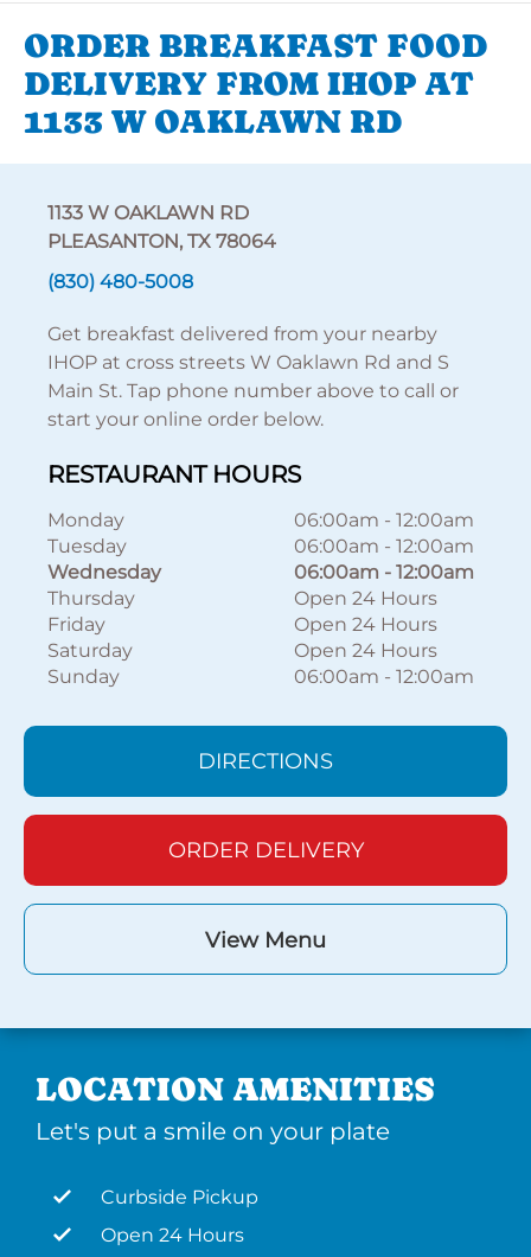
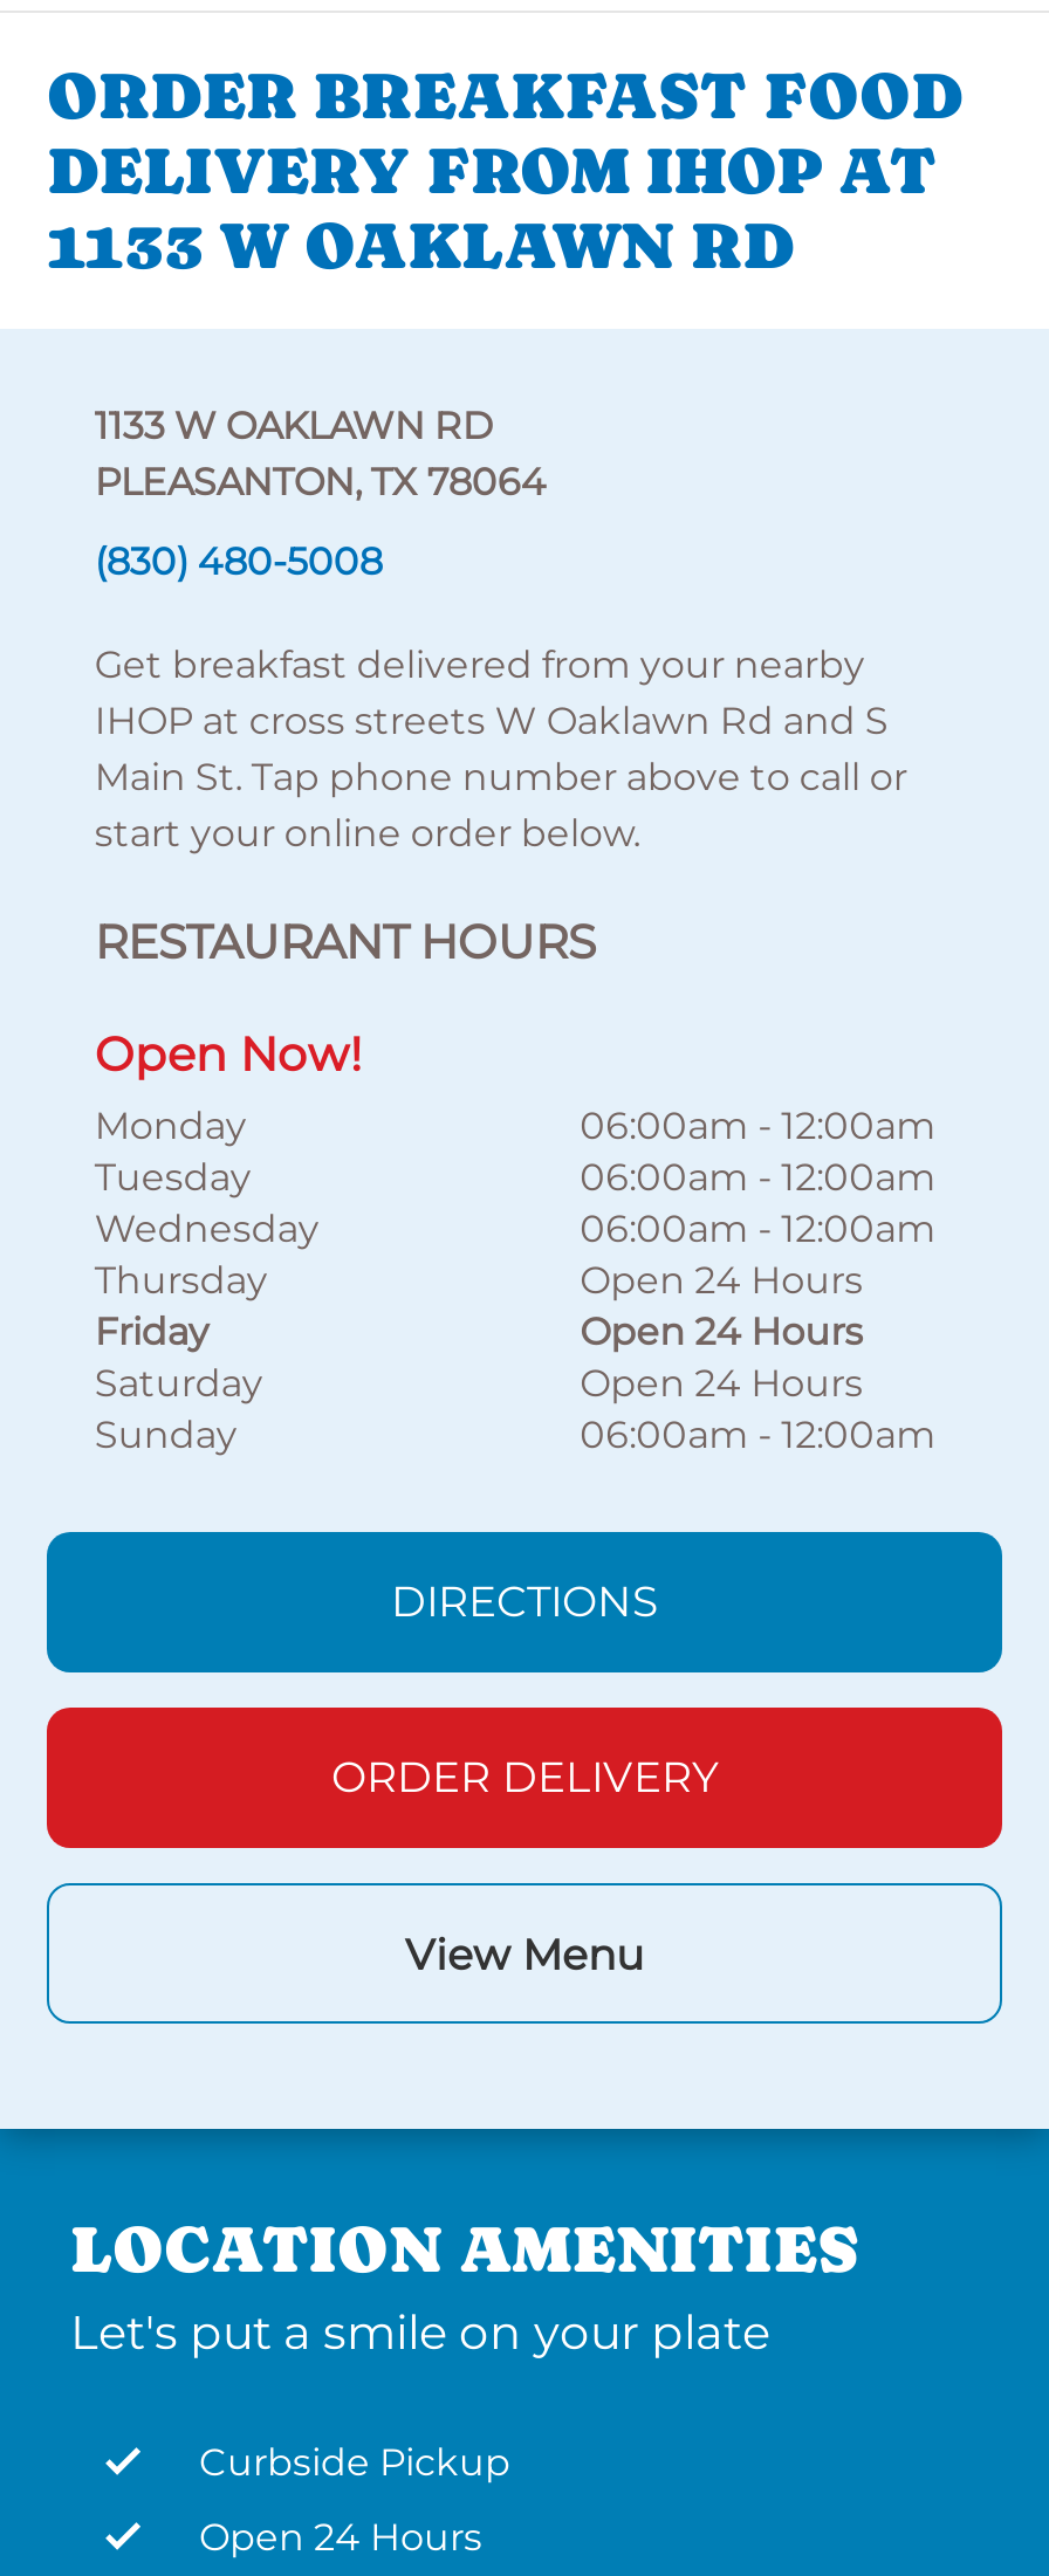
+ Open Now!
